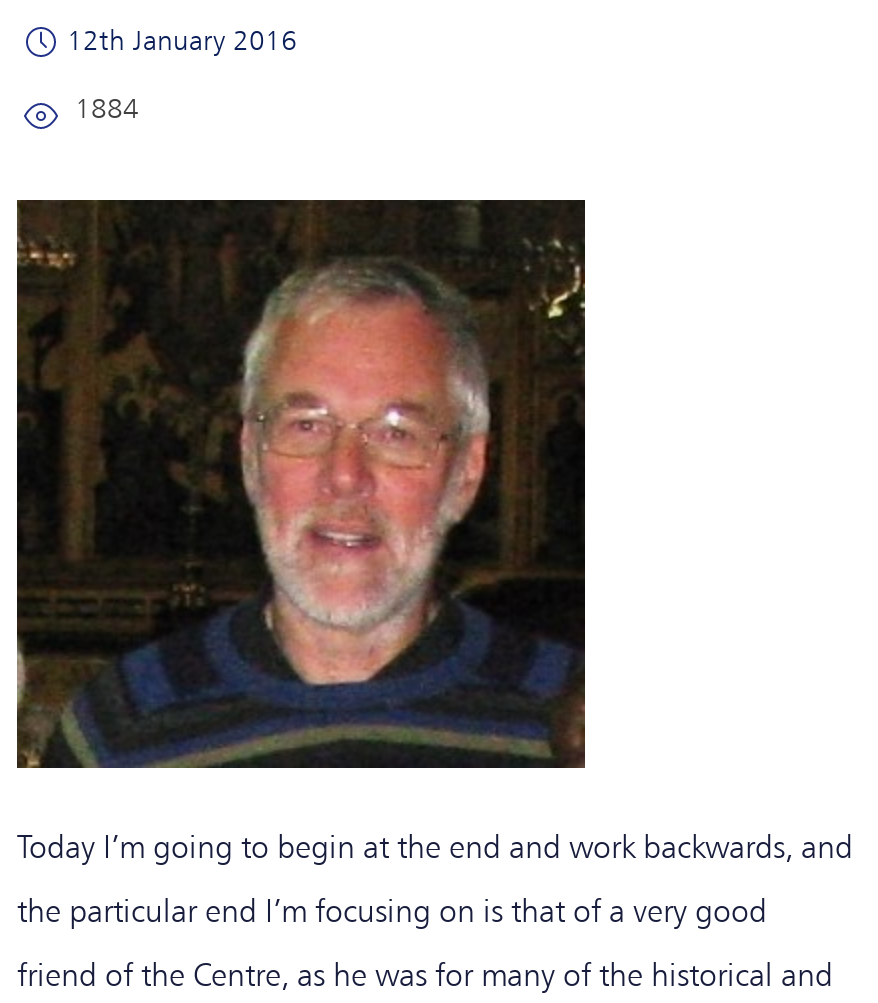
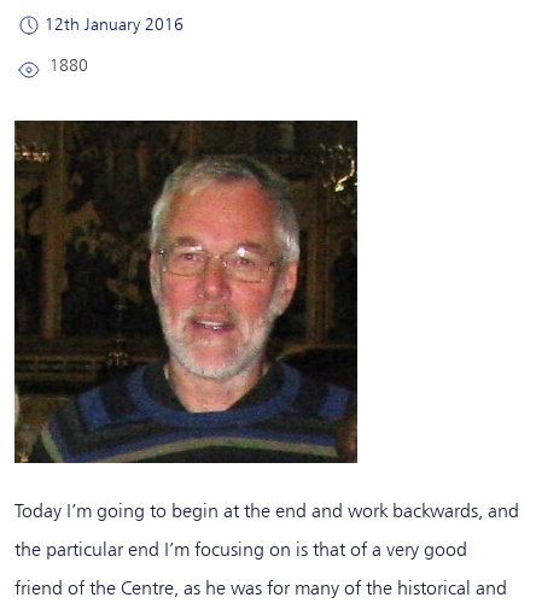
- 1884
+ 1880
